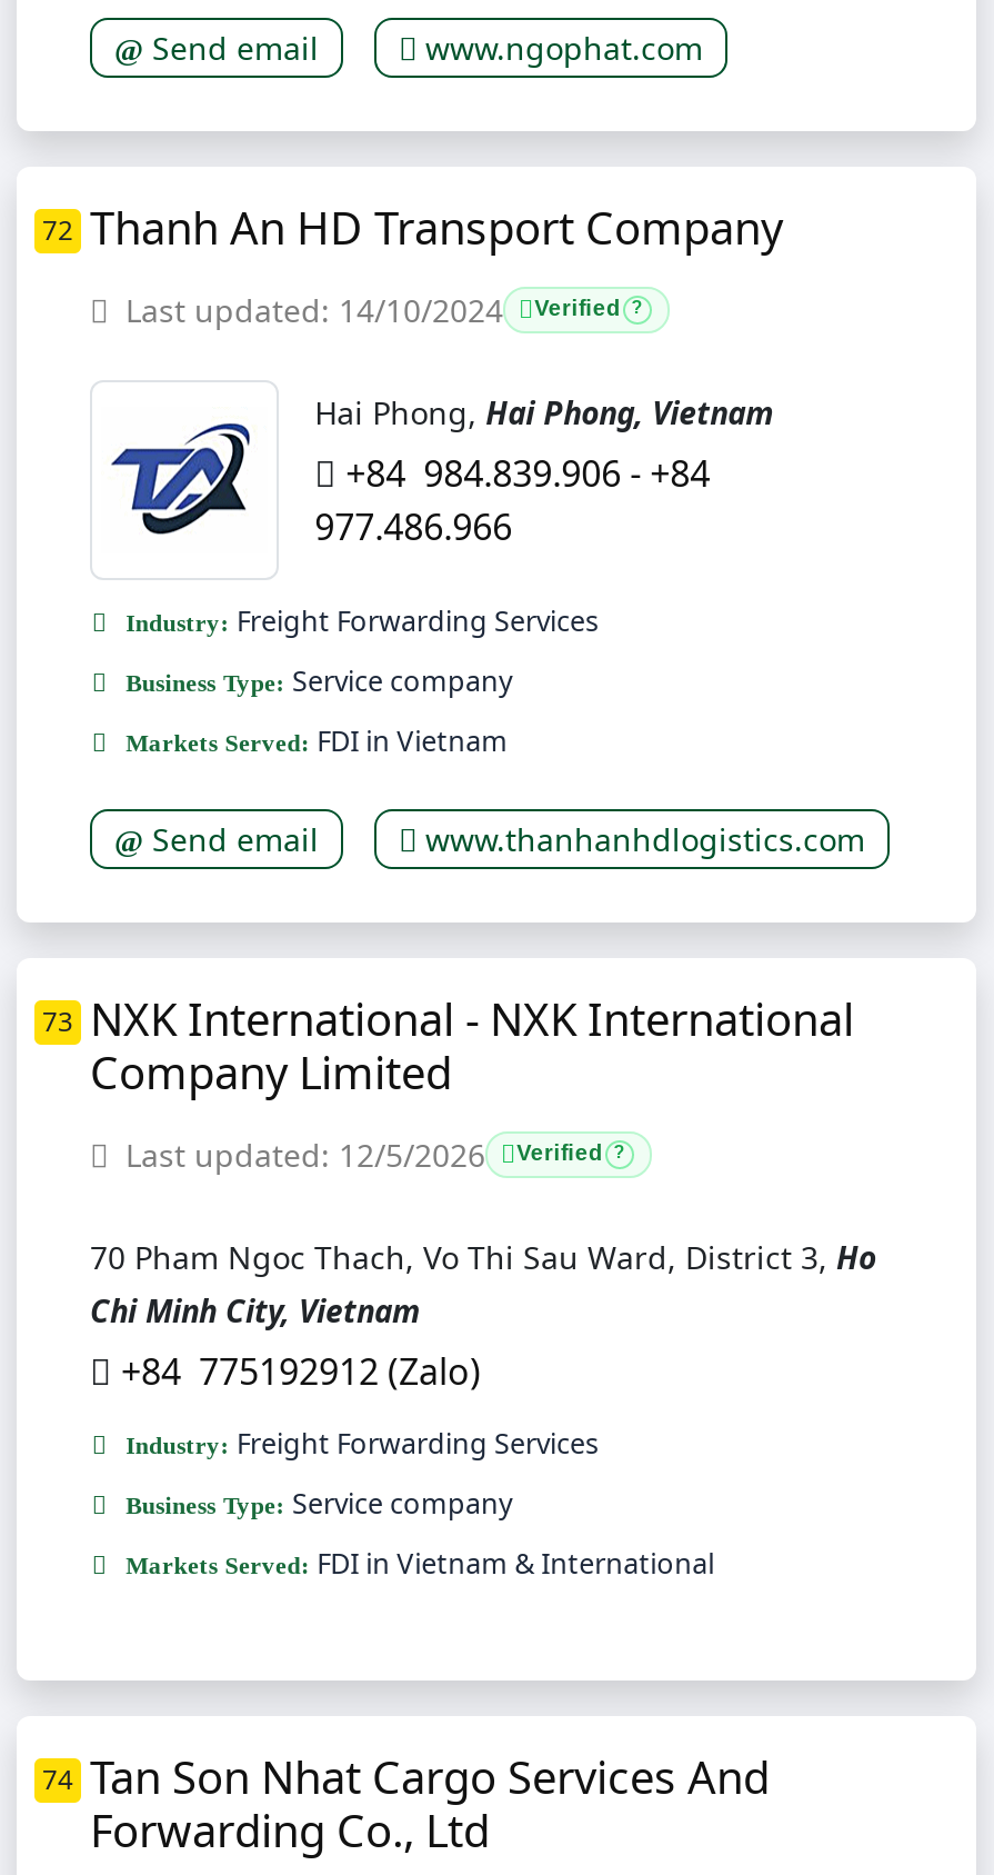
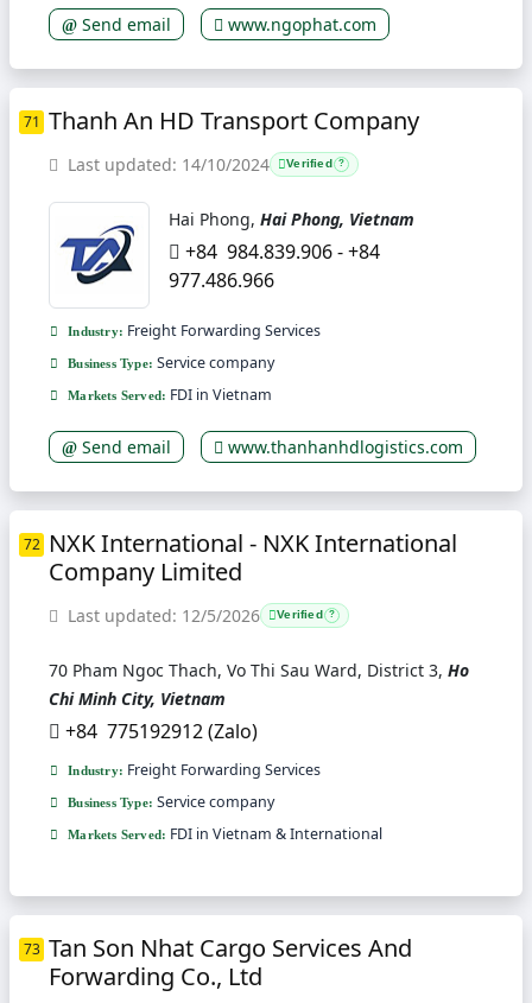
- 72 Thanh An HD Transport Company
+ 71 Thanh An HD Transport Company

- 73 NXK International - NXK International
+ 72 NXK International - NXK International

- 74 Tan Son Nhat Cargo Services And
+ 73 Tan Son Nhat Cargo Services And
